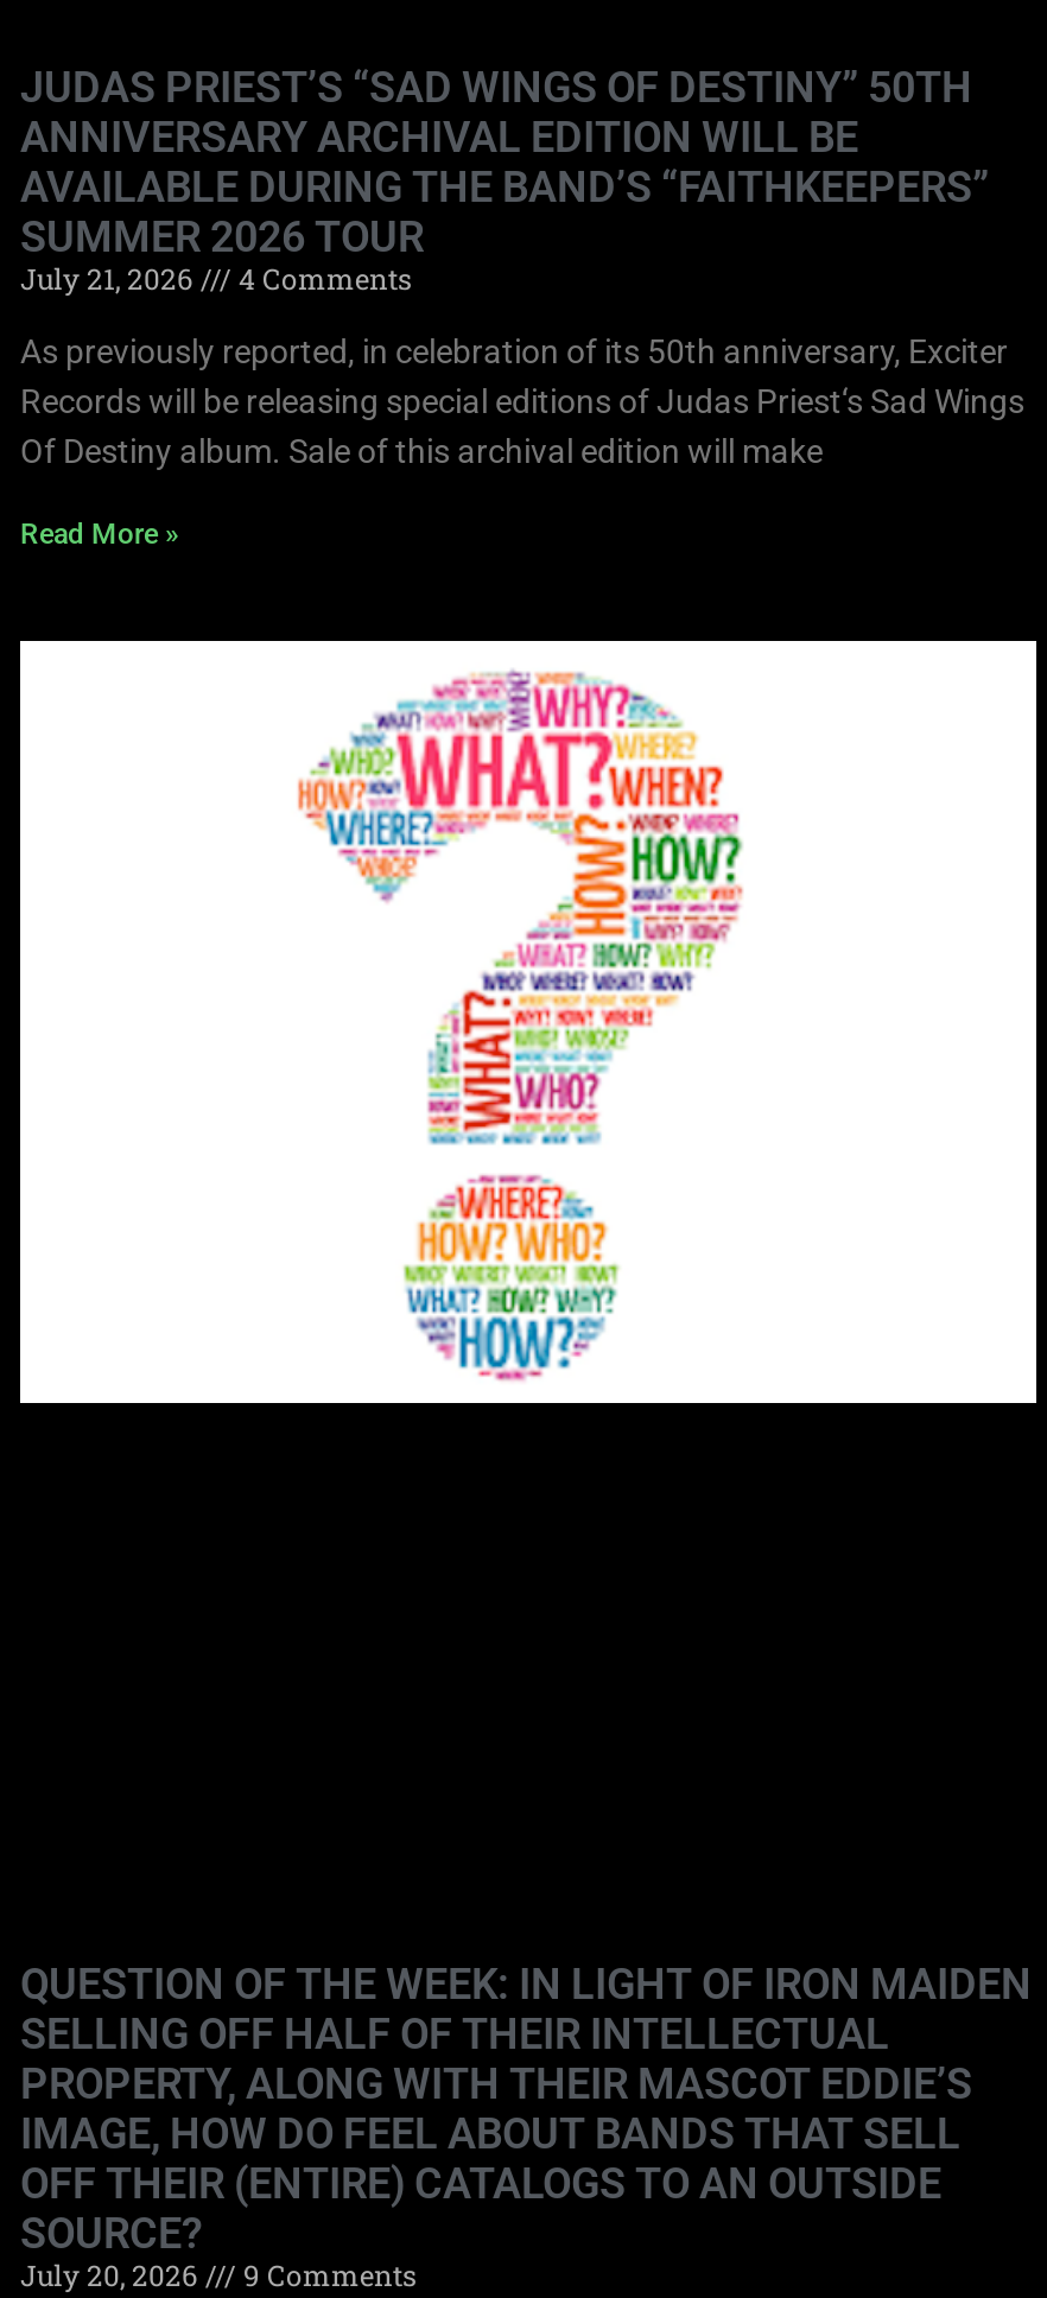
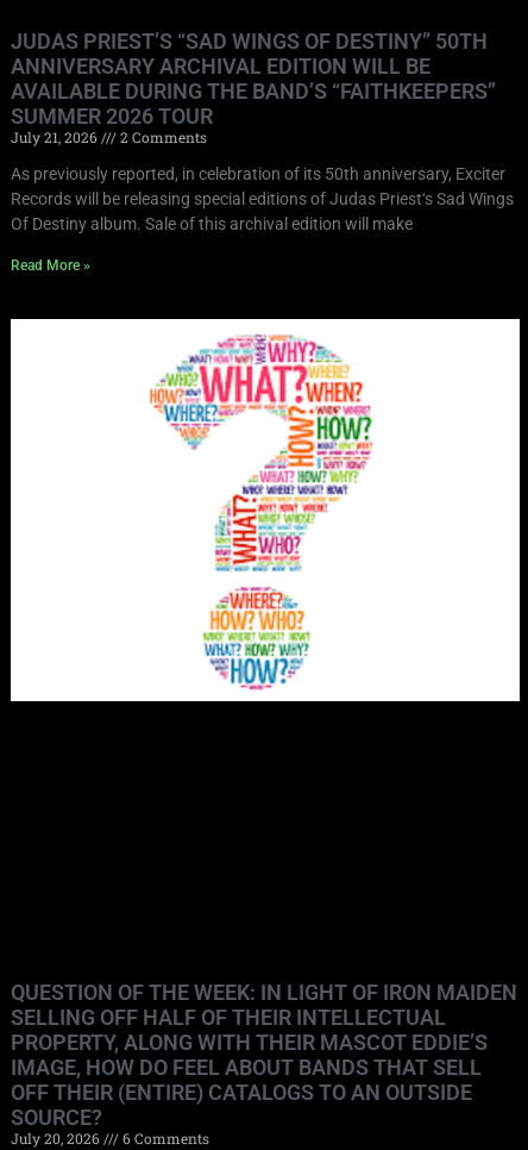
- July 21, 2026 4 Comments
+ July 21, 2026 2 Comments

- July 20, 2026 9 Comments
+ July 20, 2026 6 Comments
